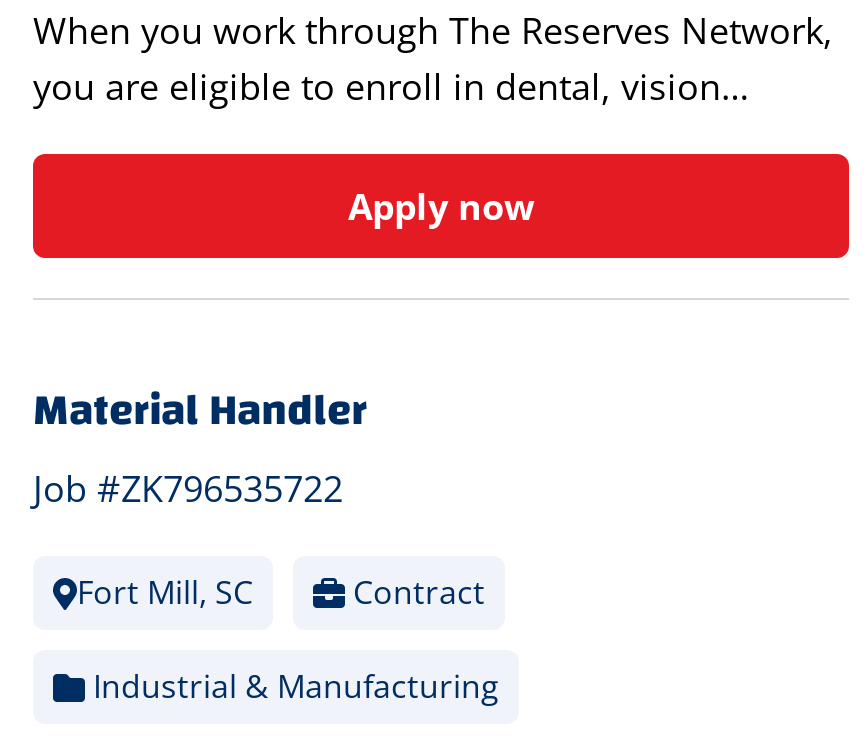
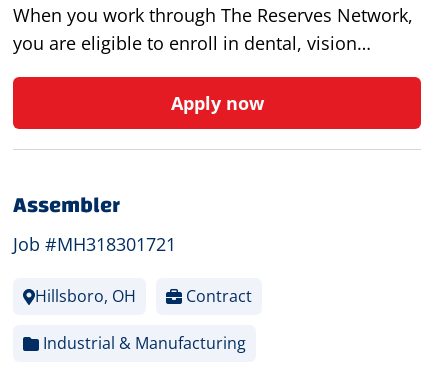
- Material Handler
- Job #ZK796535722
+ Assembler
+ Job #MH318301721

- Fort Mill, SC
+ Hillsboro, OH
